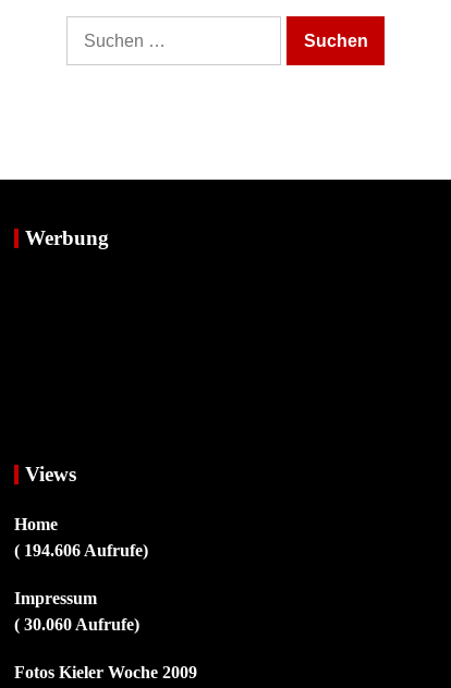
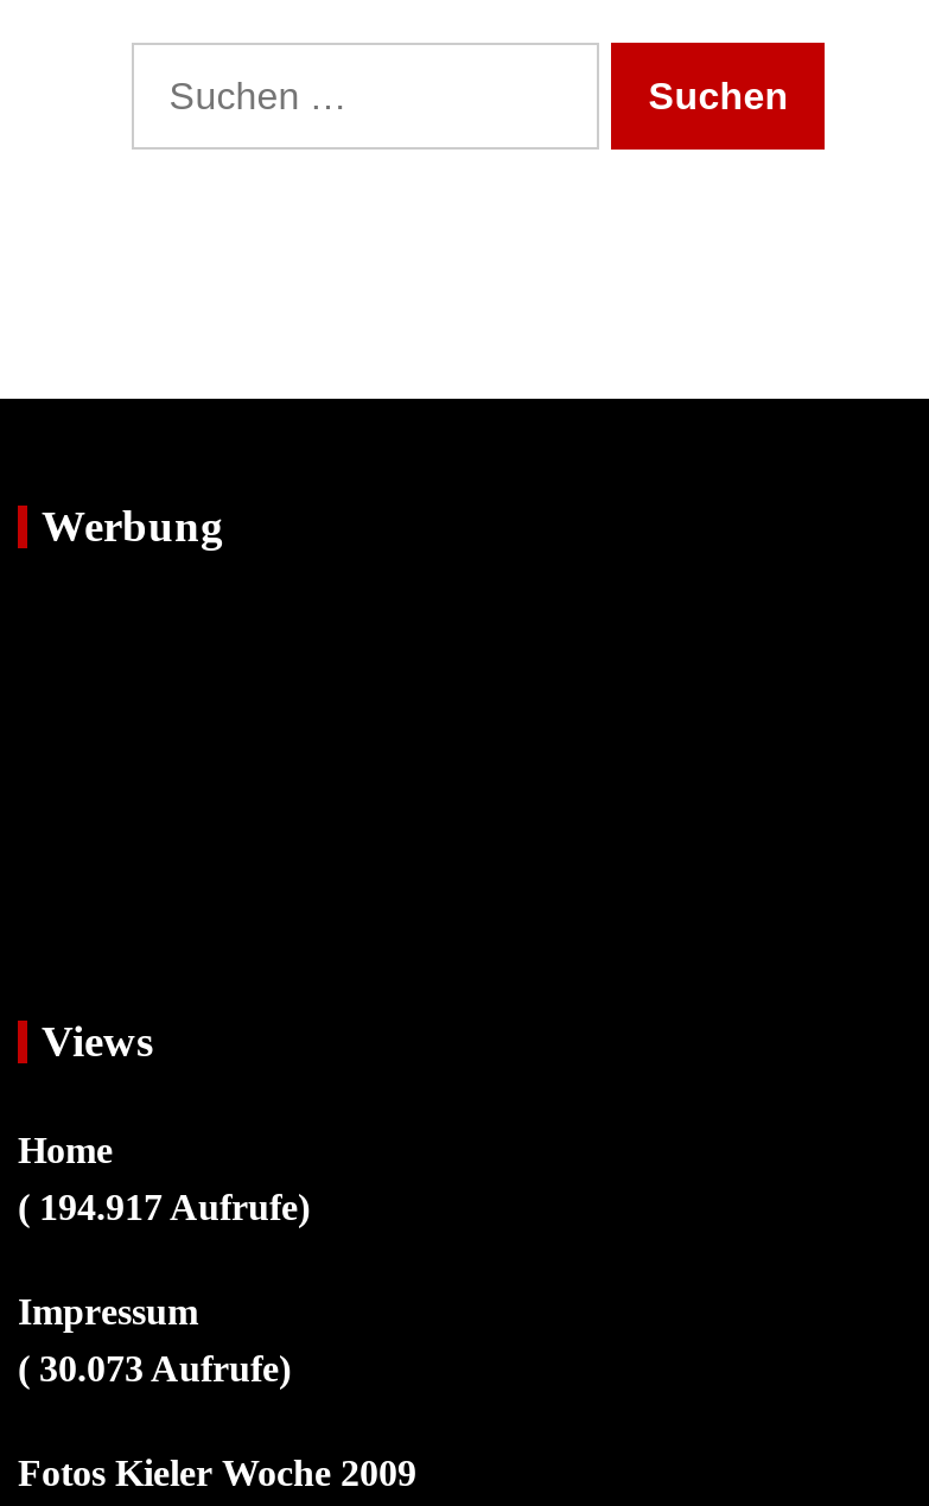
- ( 194.606 Aufrufe)
+ ( 194.917 Aufrufe)

- ( 30.060 Aufrufe)
+ ( 30.073 Aufrufe)
